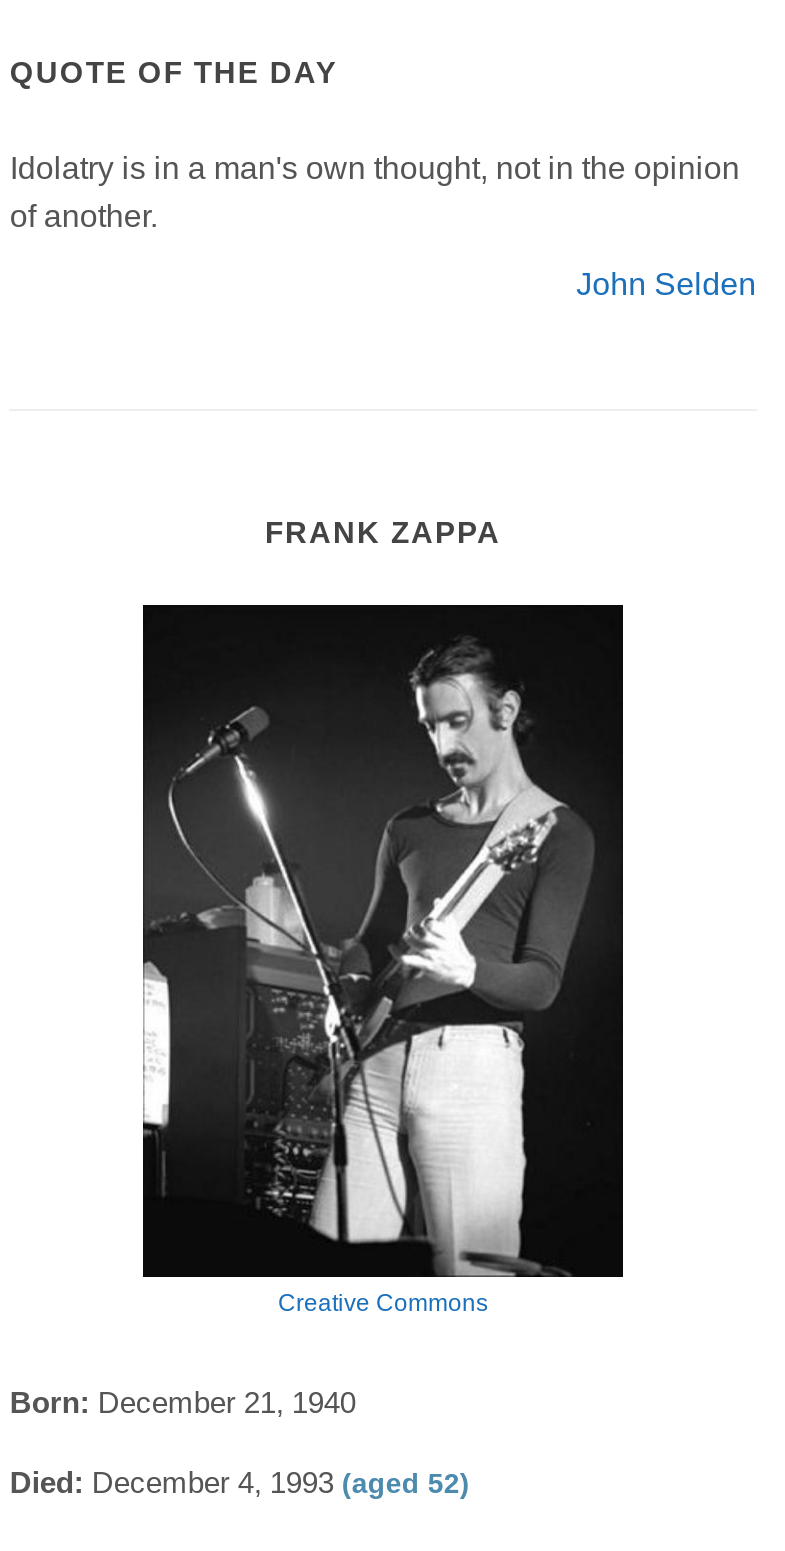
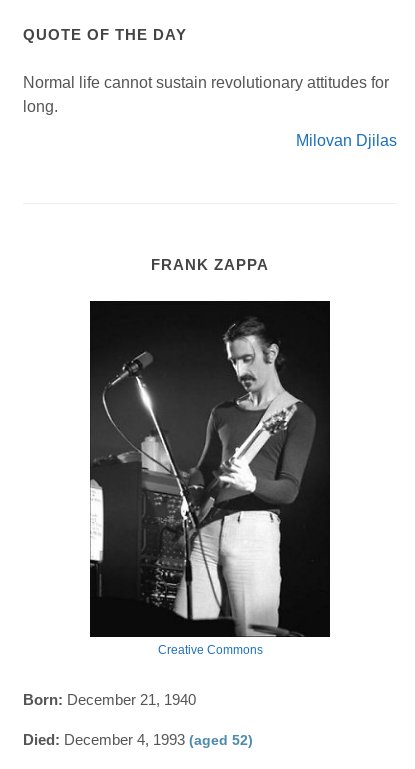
- Idolatry is in a man's own thought, not in the opinion
- of another.
+ Normal life cannot sustain revolutionary attitudes for
+ long.

- John Selden
+ Milovan Djilas
